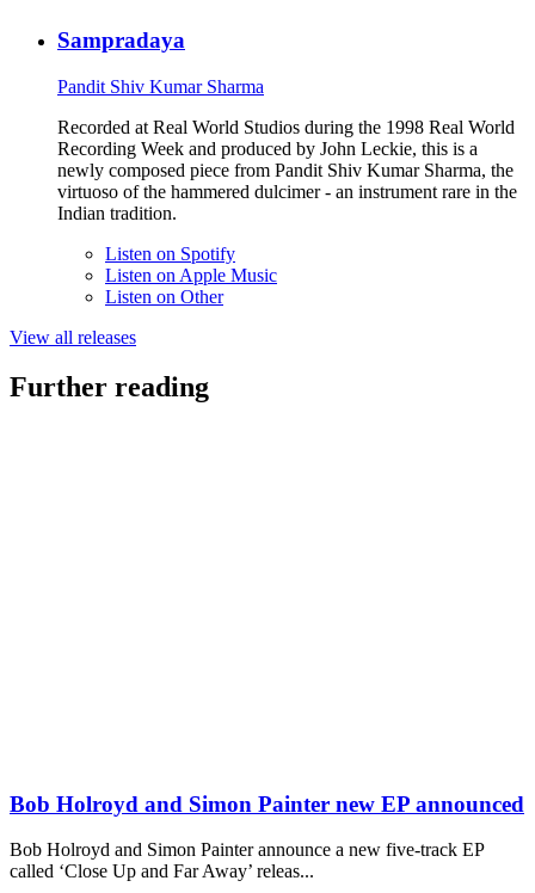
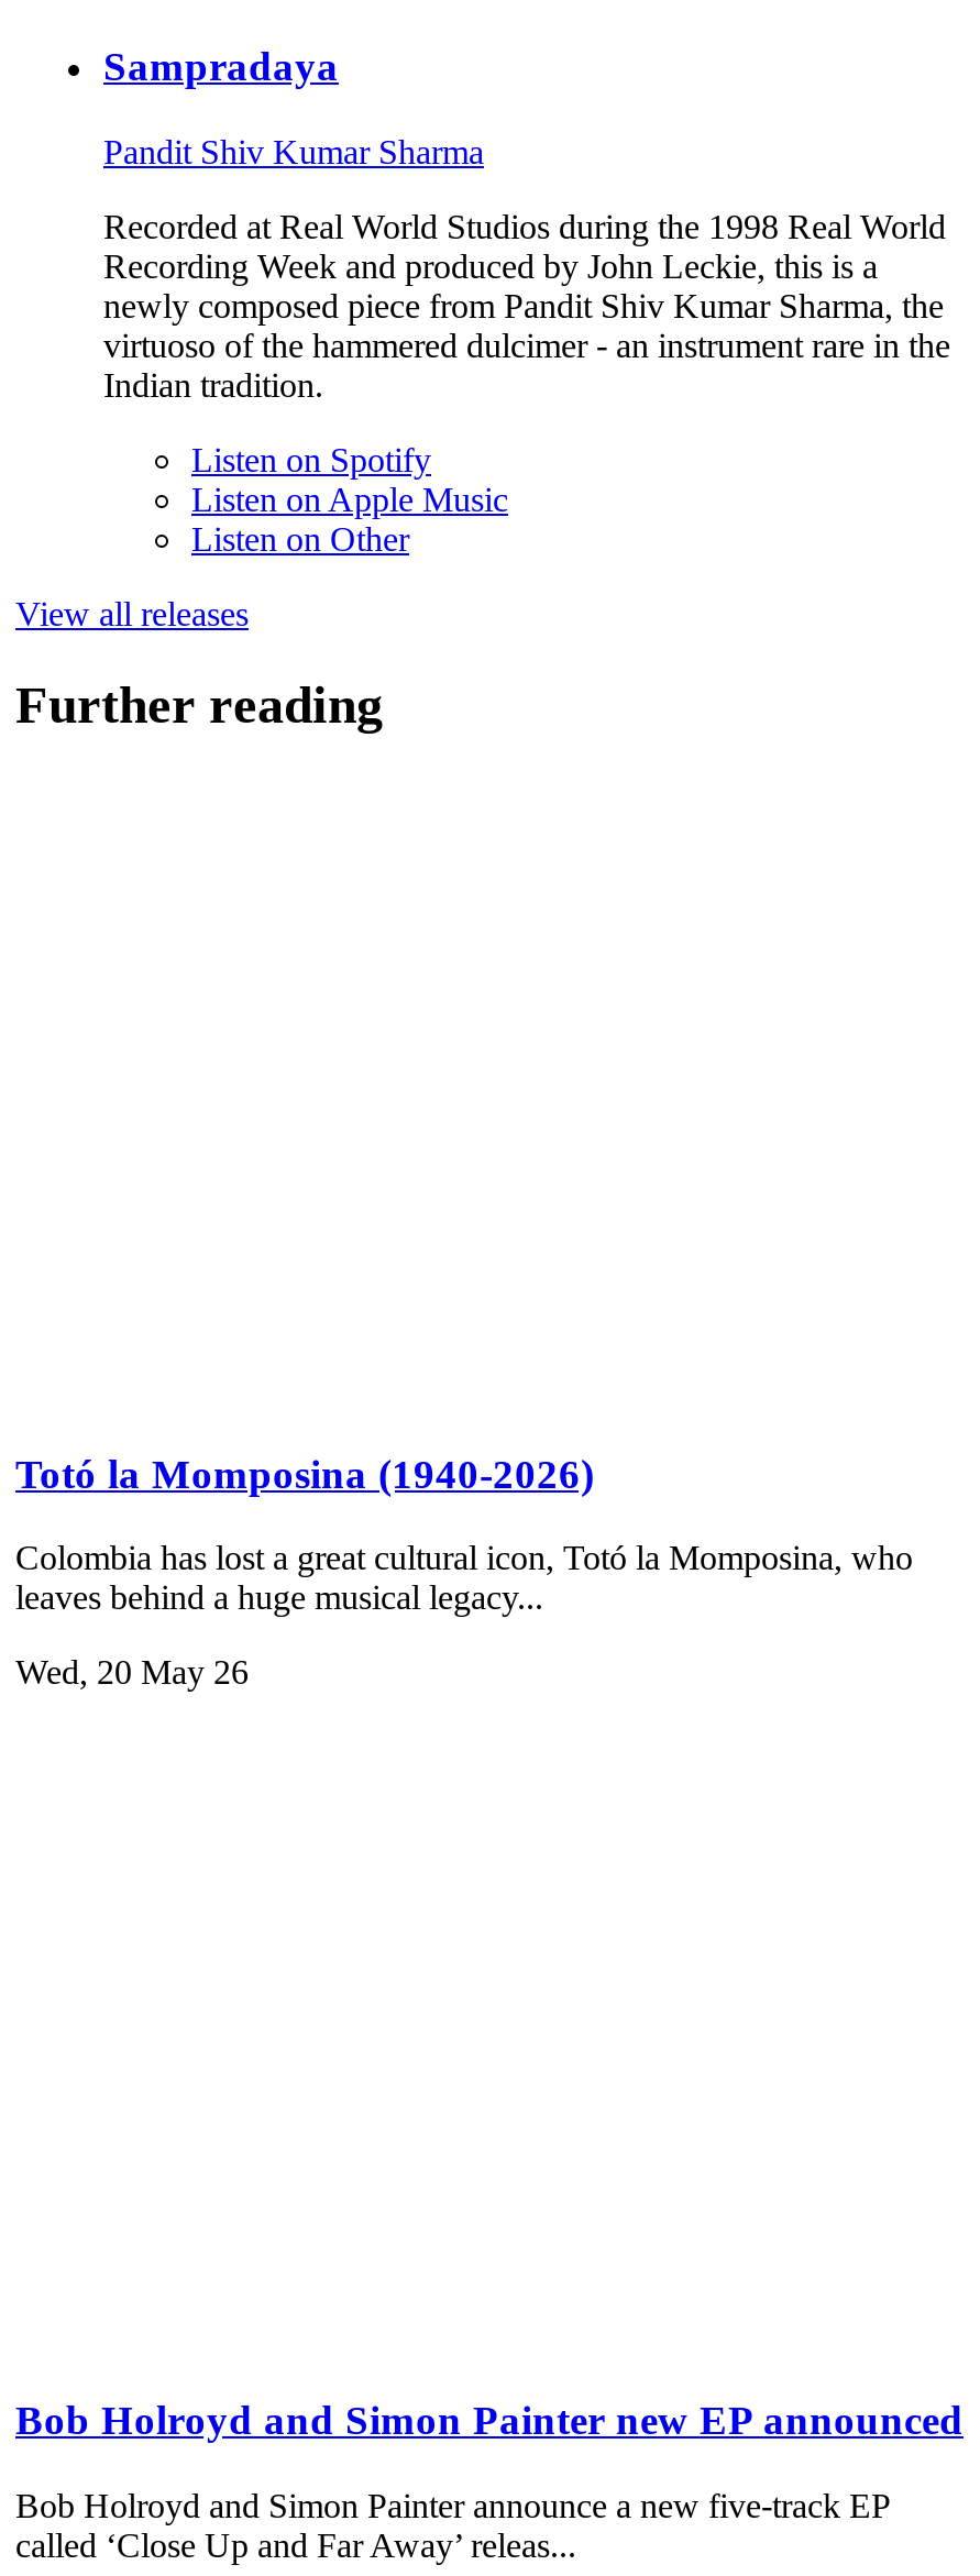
+ Totó la Momposina (1940-2026)
+ Colombia has lost a great cultural icon, Totó la Momposina, who
+ leaves behind a huge musical legacy...
+ Wed, 20 May 26
